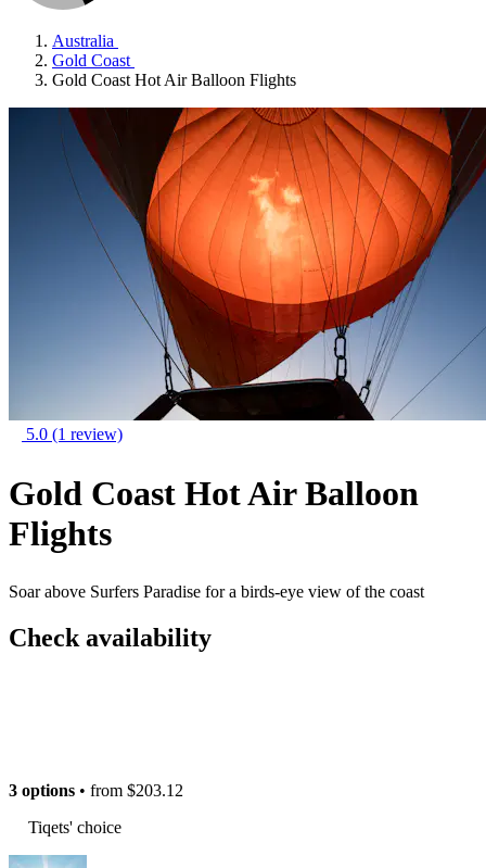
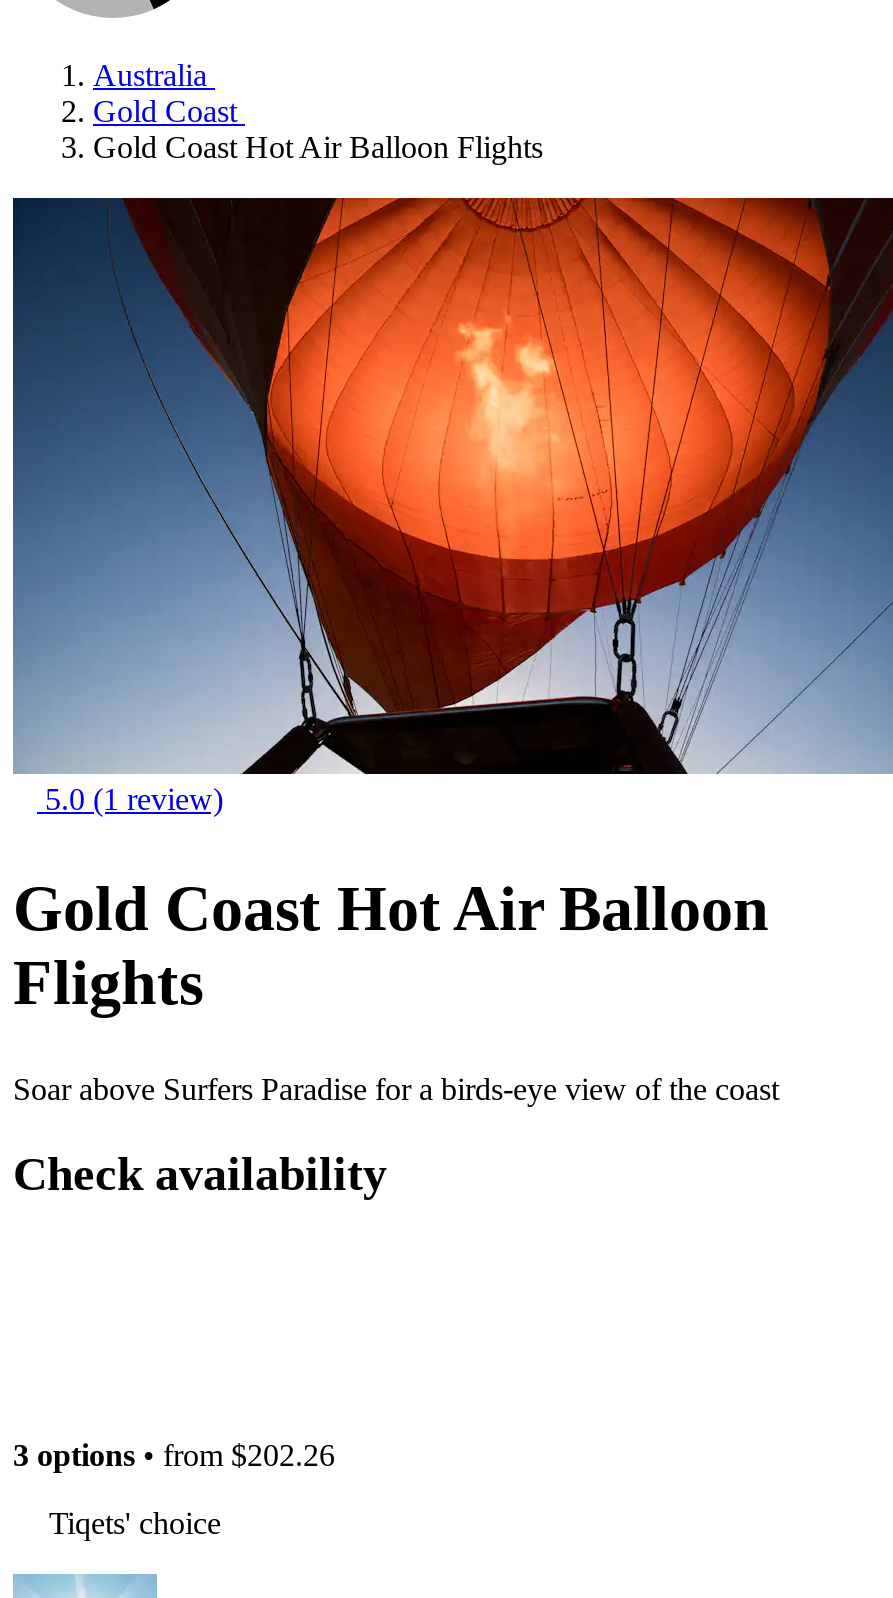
- 3 options • from $203.12
+ 3 options • from $202.26
